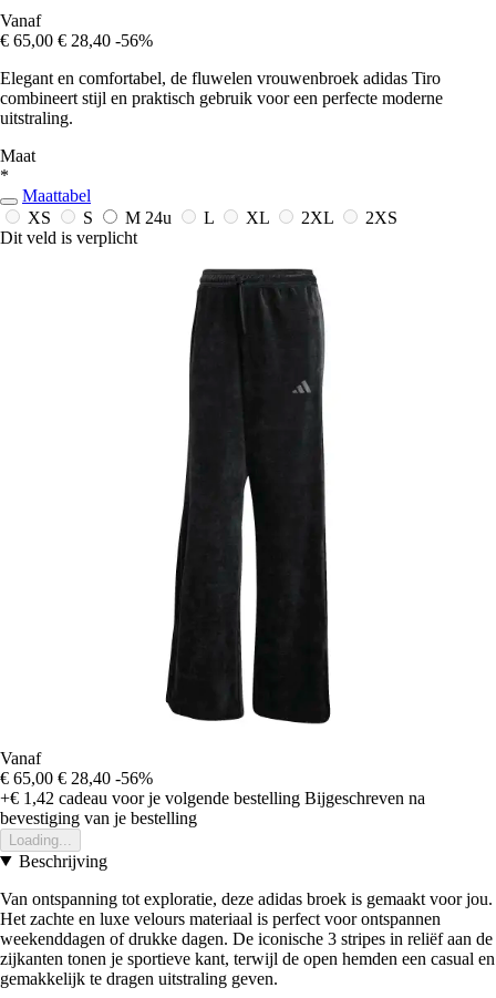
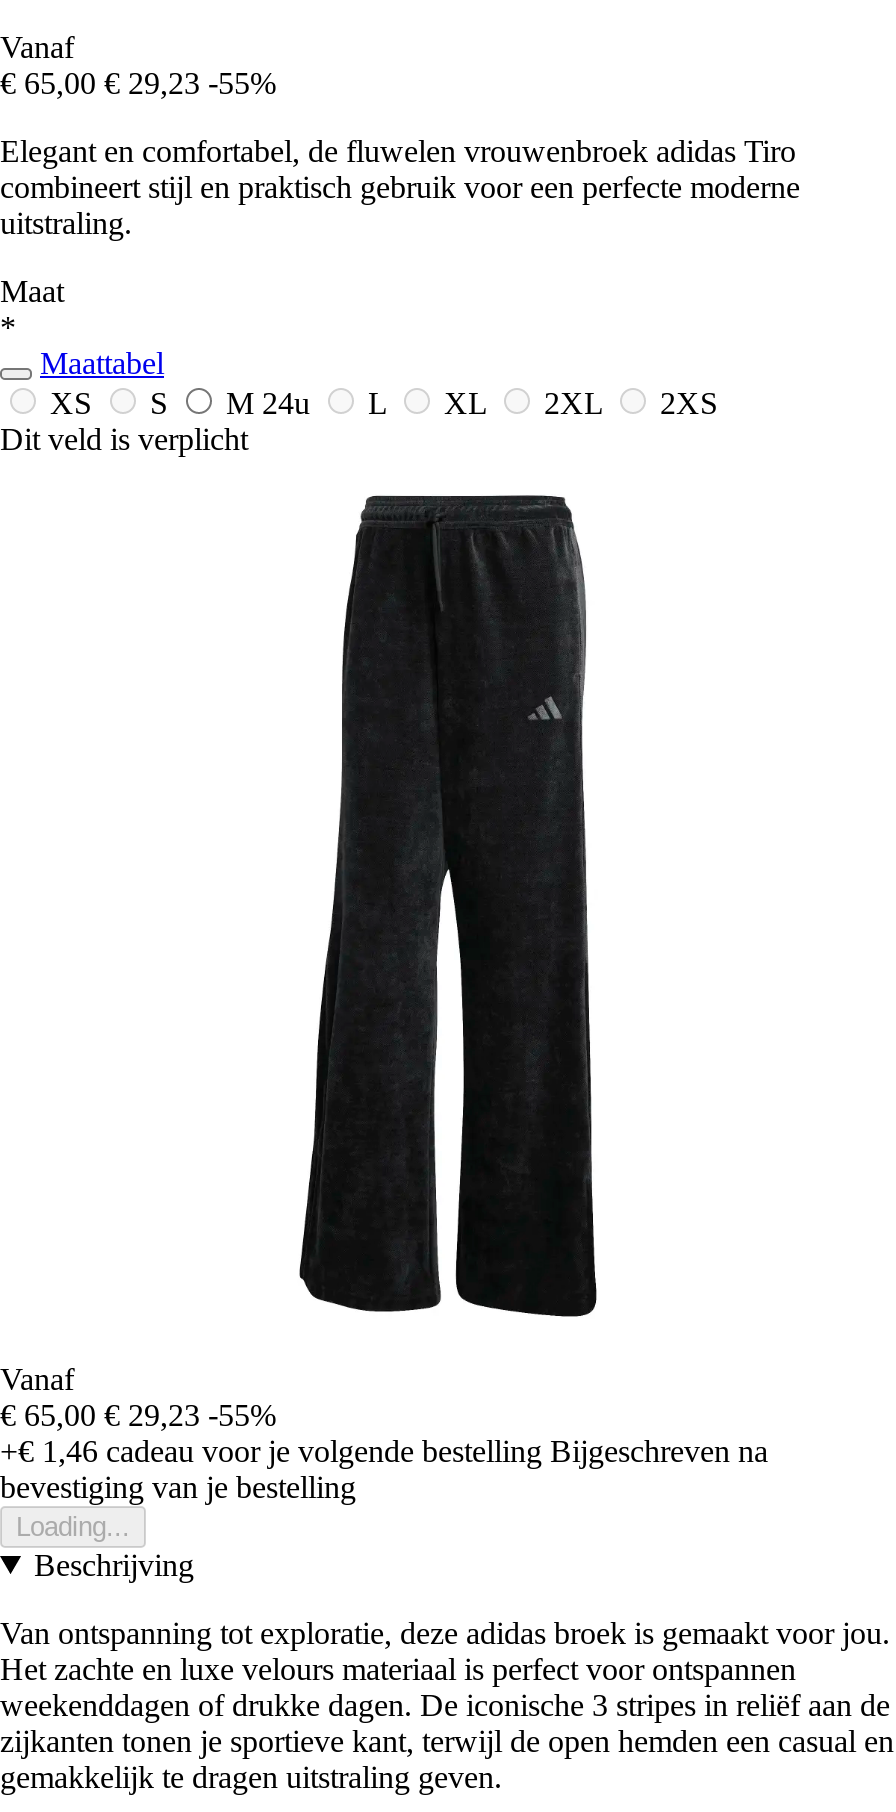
- € 65,00 € 28,40 -56%
+ € 65,00 € 29,23 -55%

- € 65,00 € 28,40 -56%
+ € 65,00 € 29,23 -55%

- +€ 1,42 cadeau voor je volgende bestelling Bijgeschreven na
+ +€ 1,46 cadeau voor je volgende bestelling Bijgeschreven na
